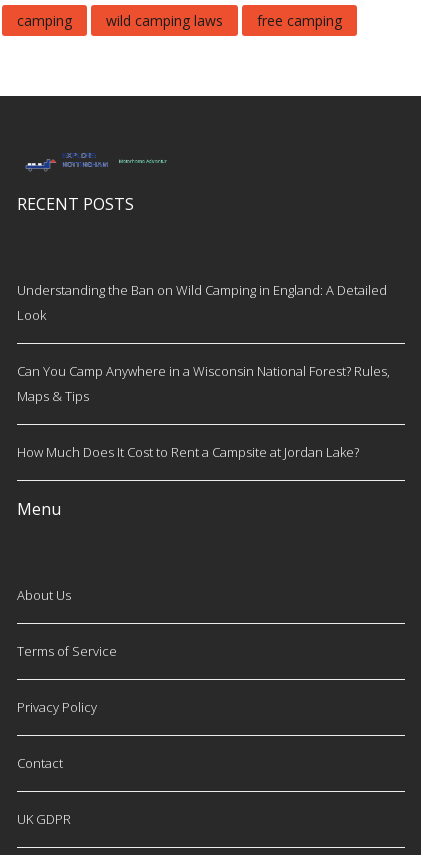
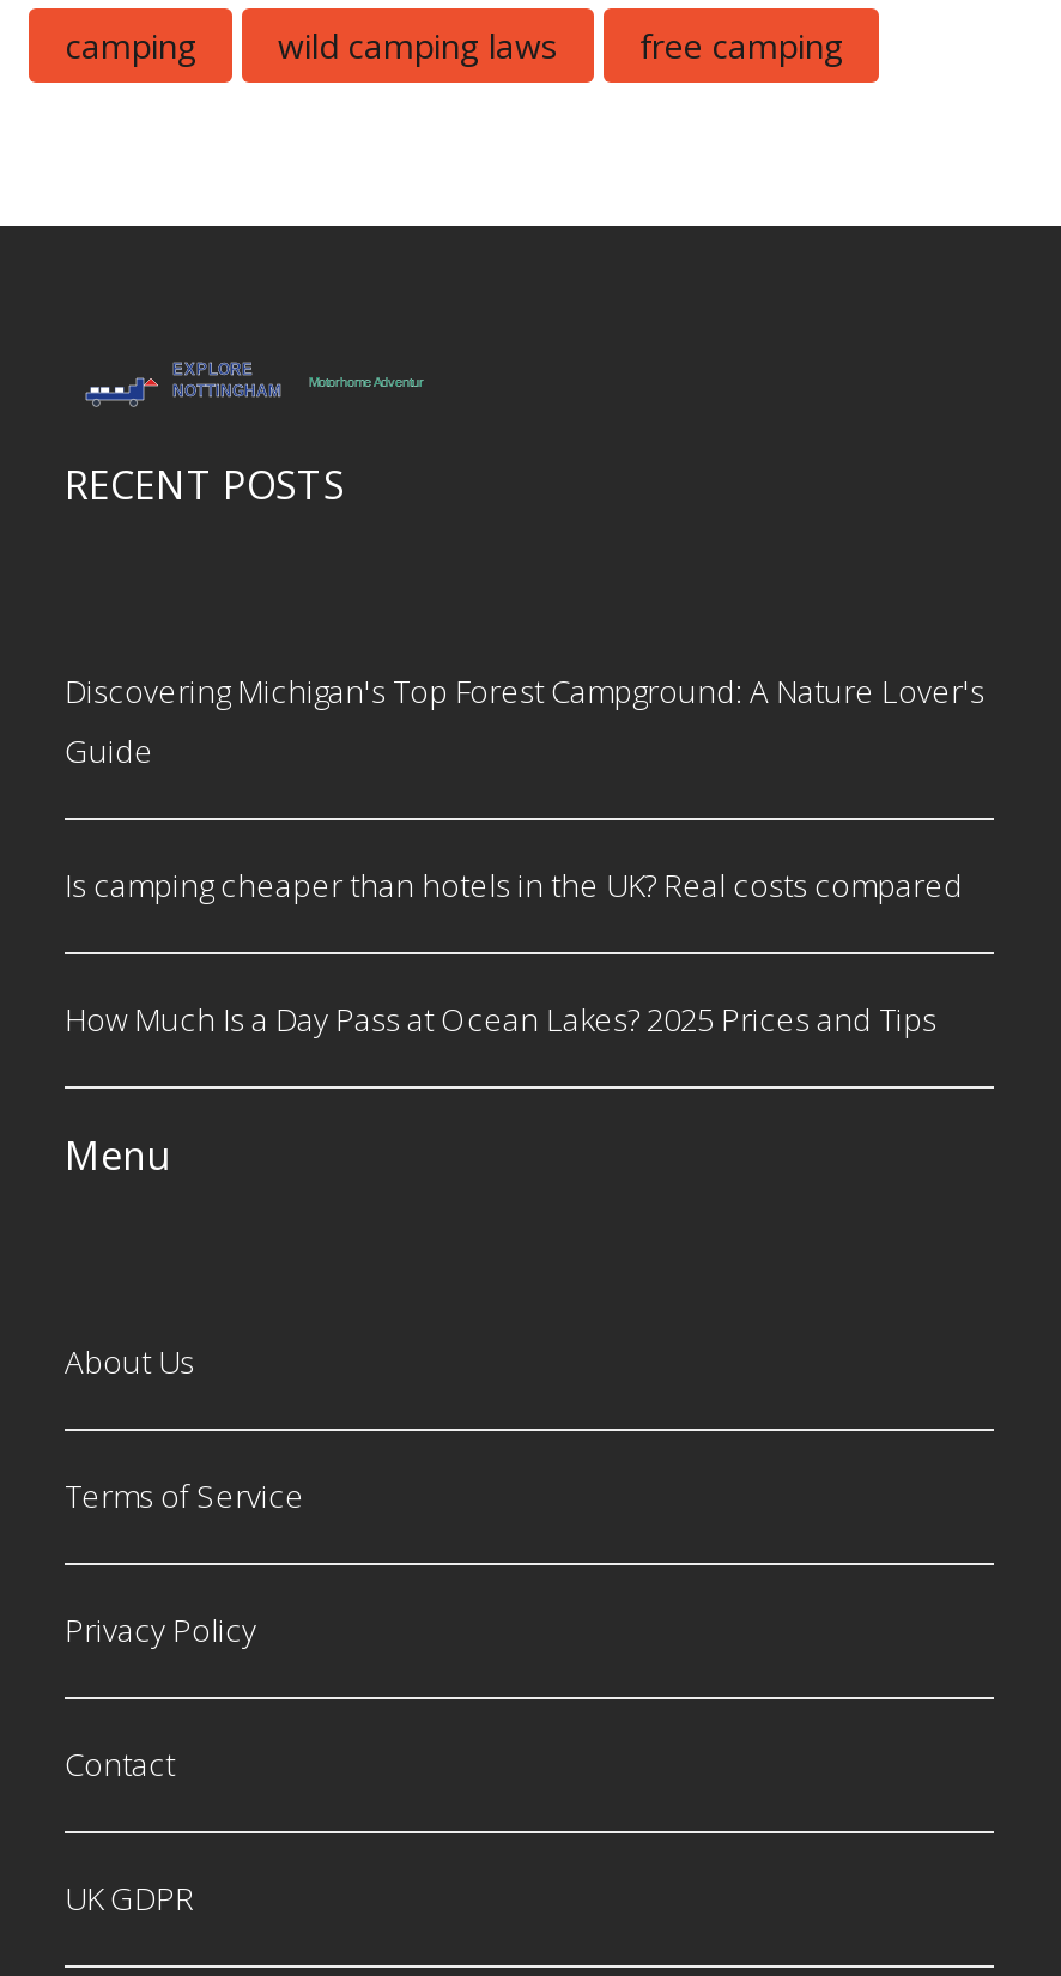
- Understanding the Ban on Wild Camping in England: A Detailed
- Look
+ Discovering Michigan's Top Forest Campground: A Nature Lover's
+ Guide

- Can You Camp Anywhere in a Wisconsin National Forest? Rules,
- Maps & Tips
+ Is camping cheaper than hotels in the UK? Real costs compared

- How Much Does It Cost to Rent a Campsite at Jordan Lake?
+ How Much Is a Day Pass at Ocean Lakes? 2025 Prices and Tips
